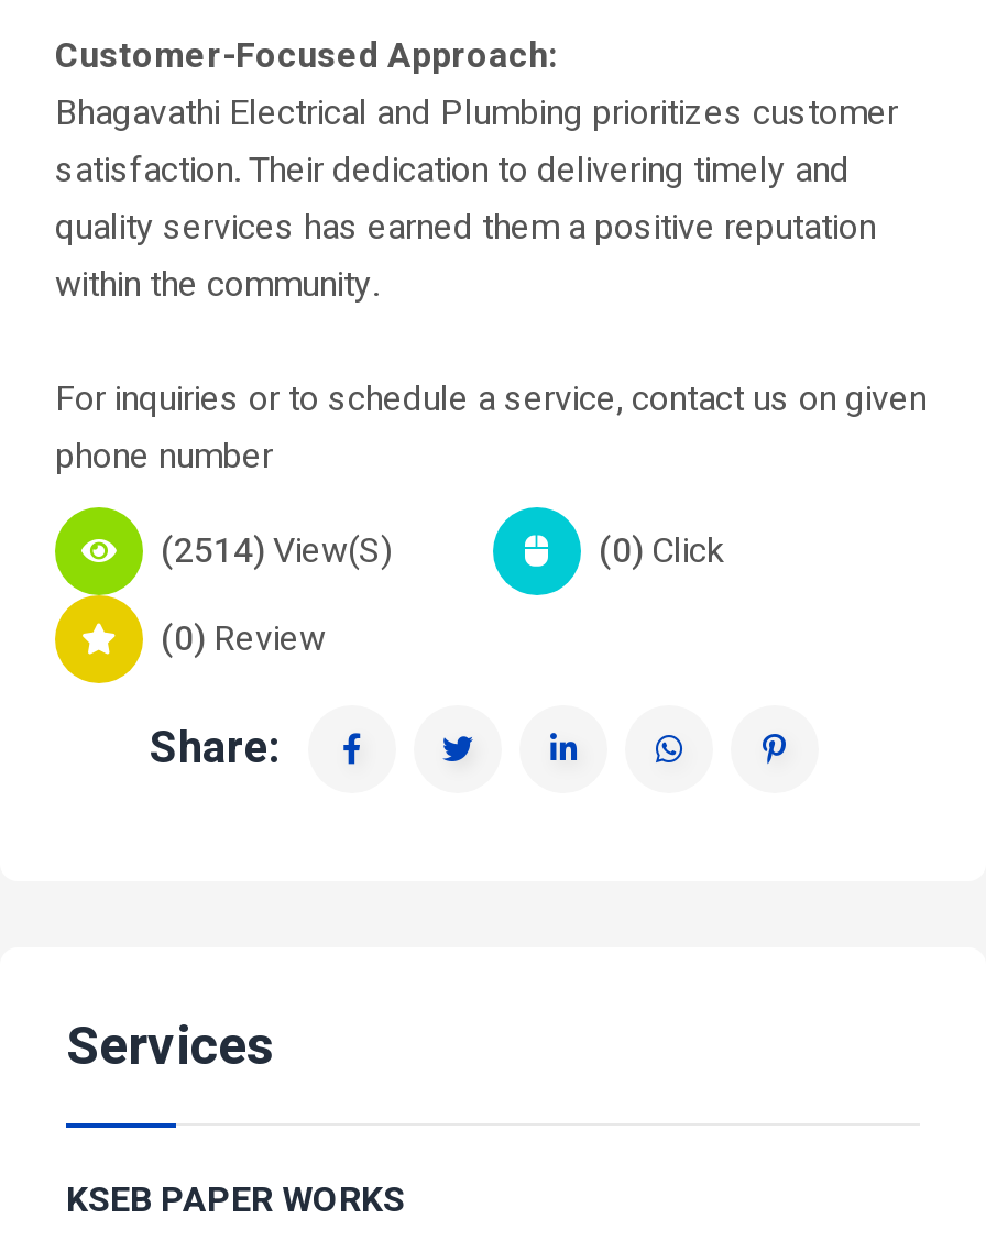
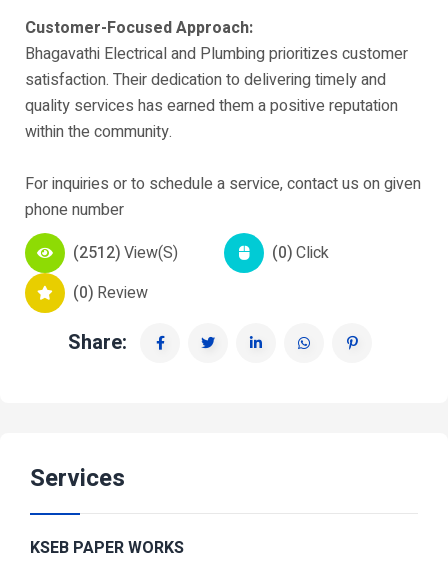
- (2514) View(s)
+ (2512) View(s)
